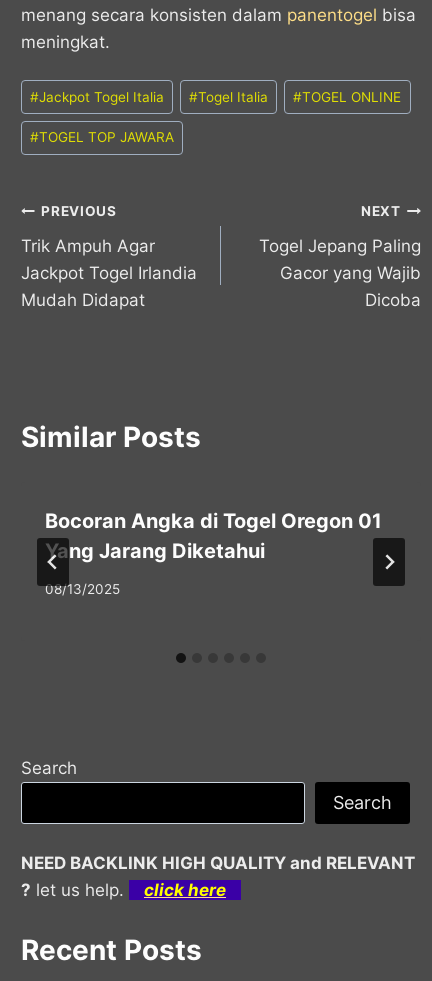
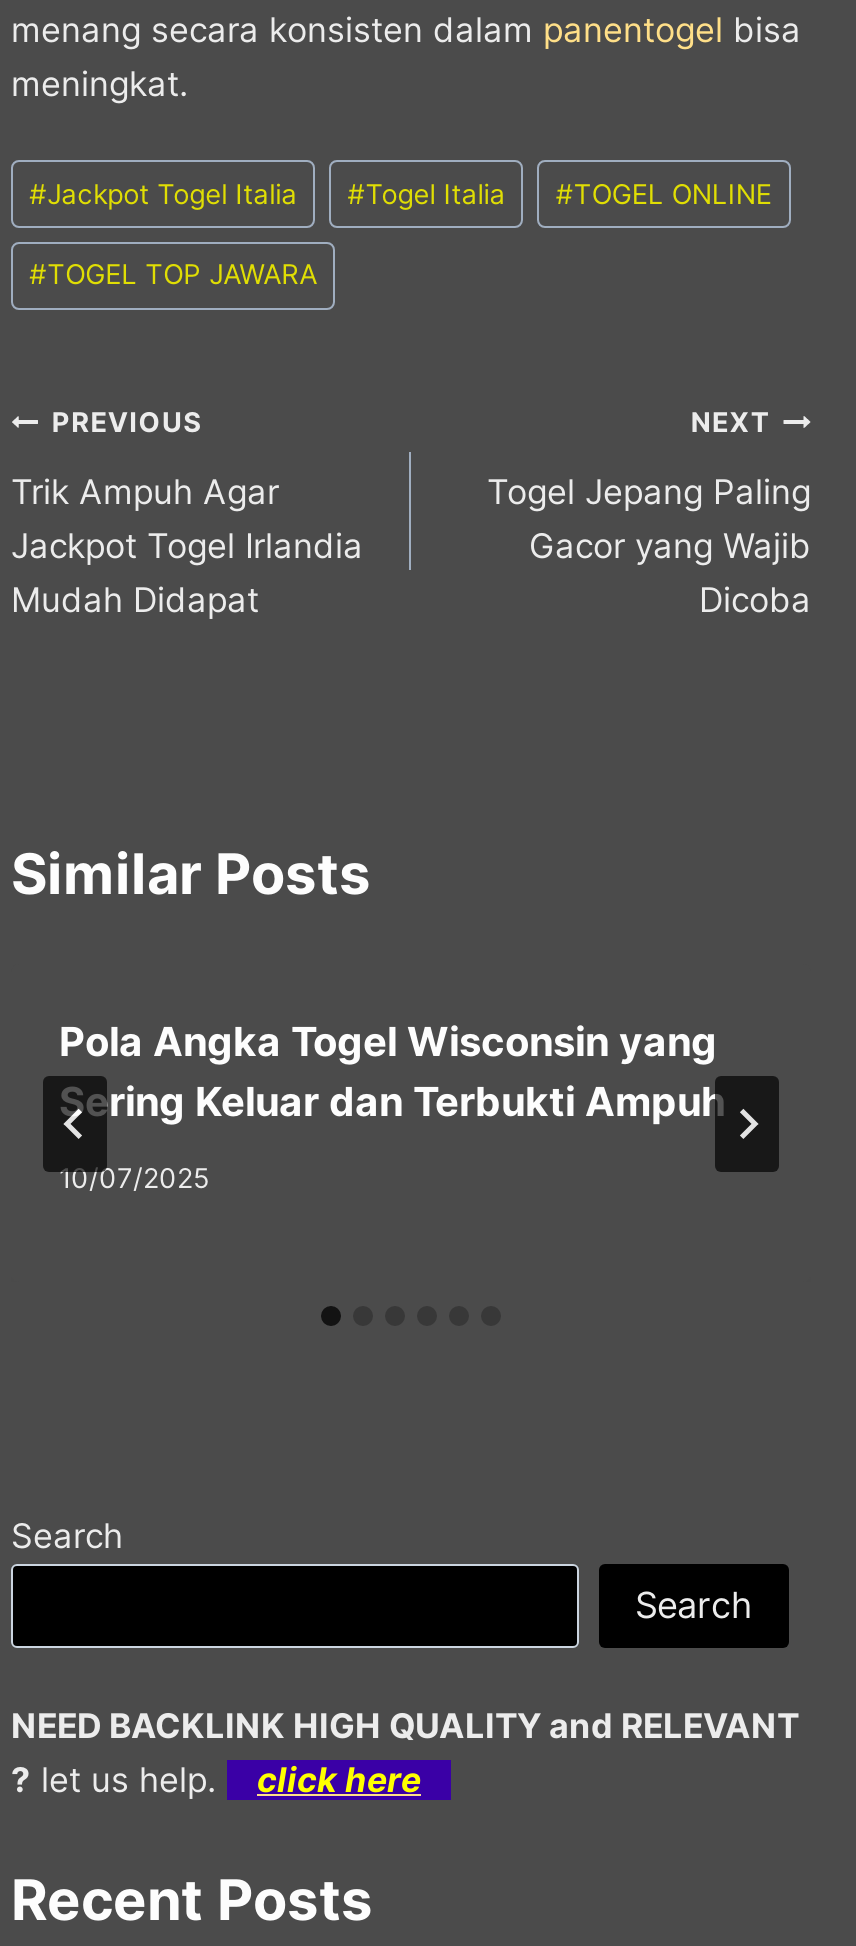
- Bocoran Angka di Togel Oregon 01
- Yang Jarang Diketahui
+ Pola Angka Togel Wisconsin yang
+ Sering Keluar dan Terbukti Ampuh

- 08/13/2025
+ 10/07/2025
